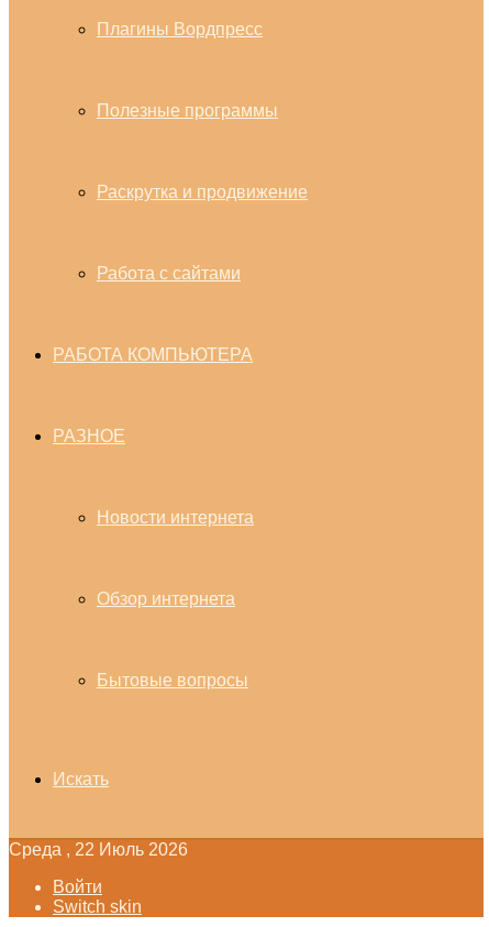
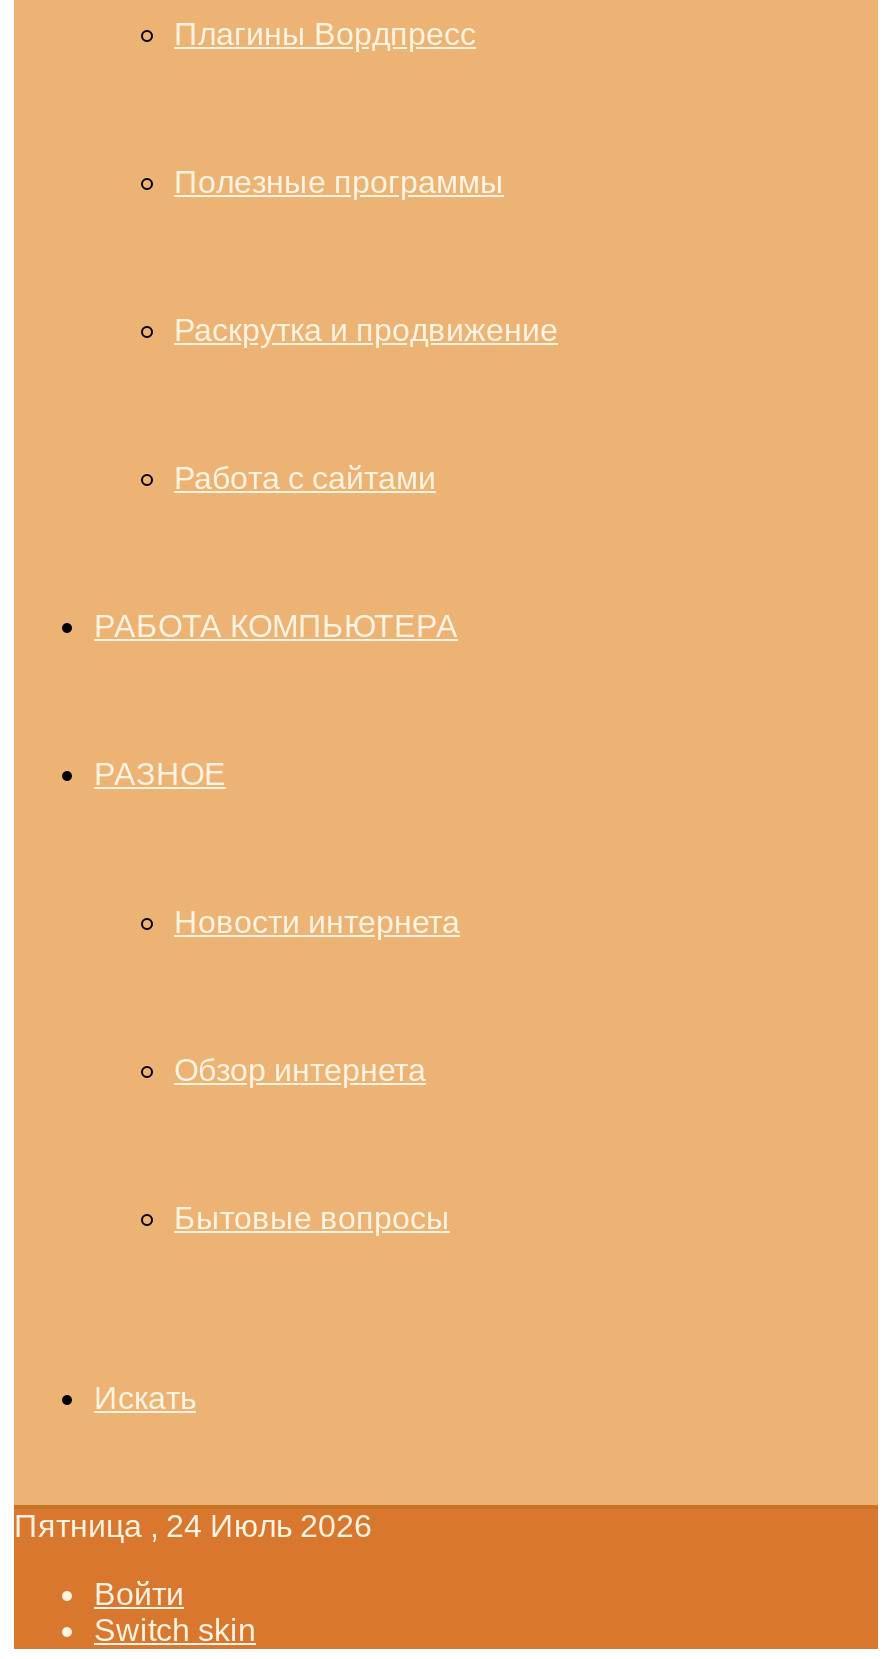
- Среда , 22 Июль 2026
+ Пятница , 24 Июль 2026
